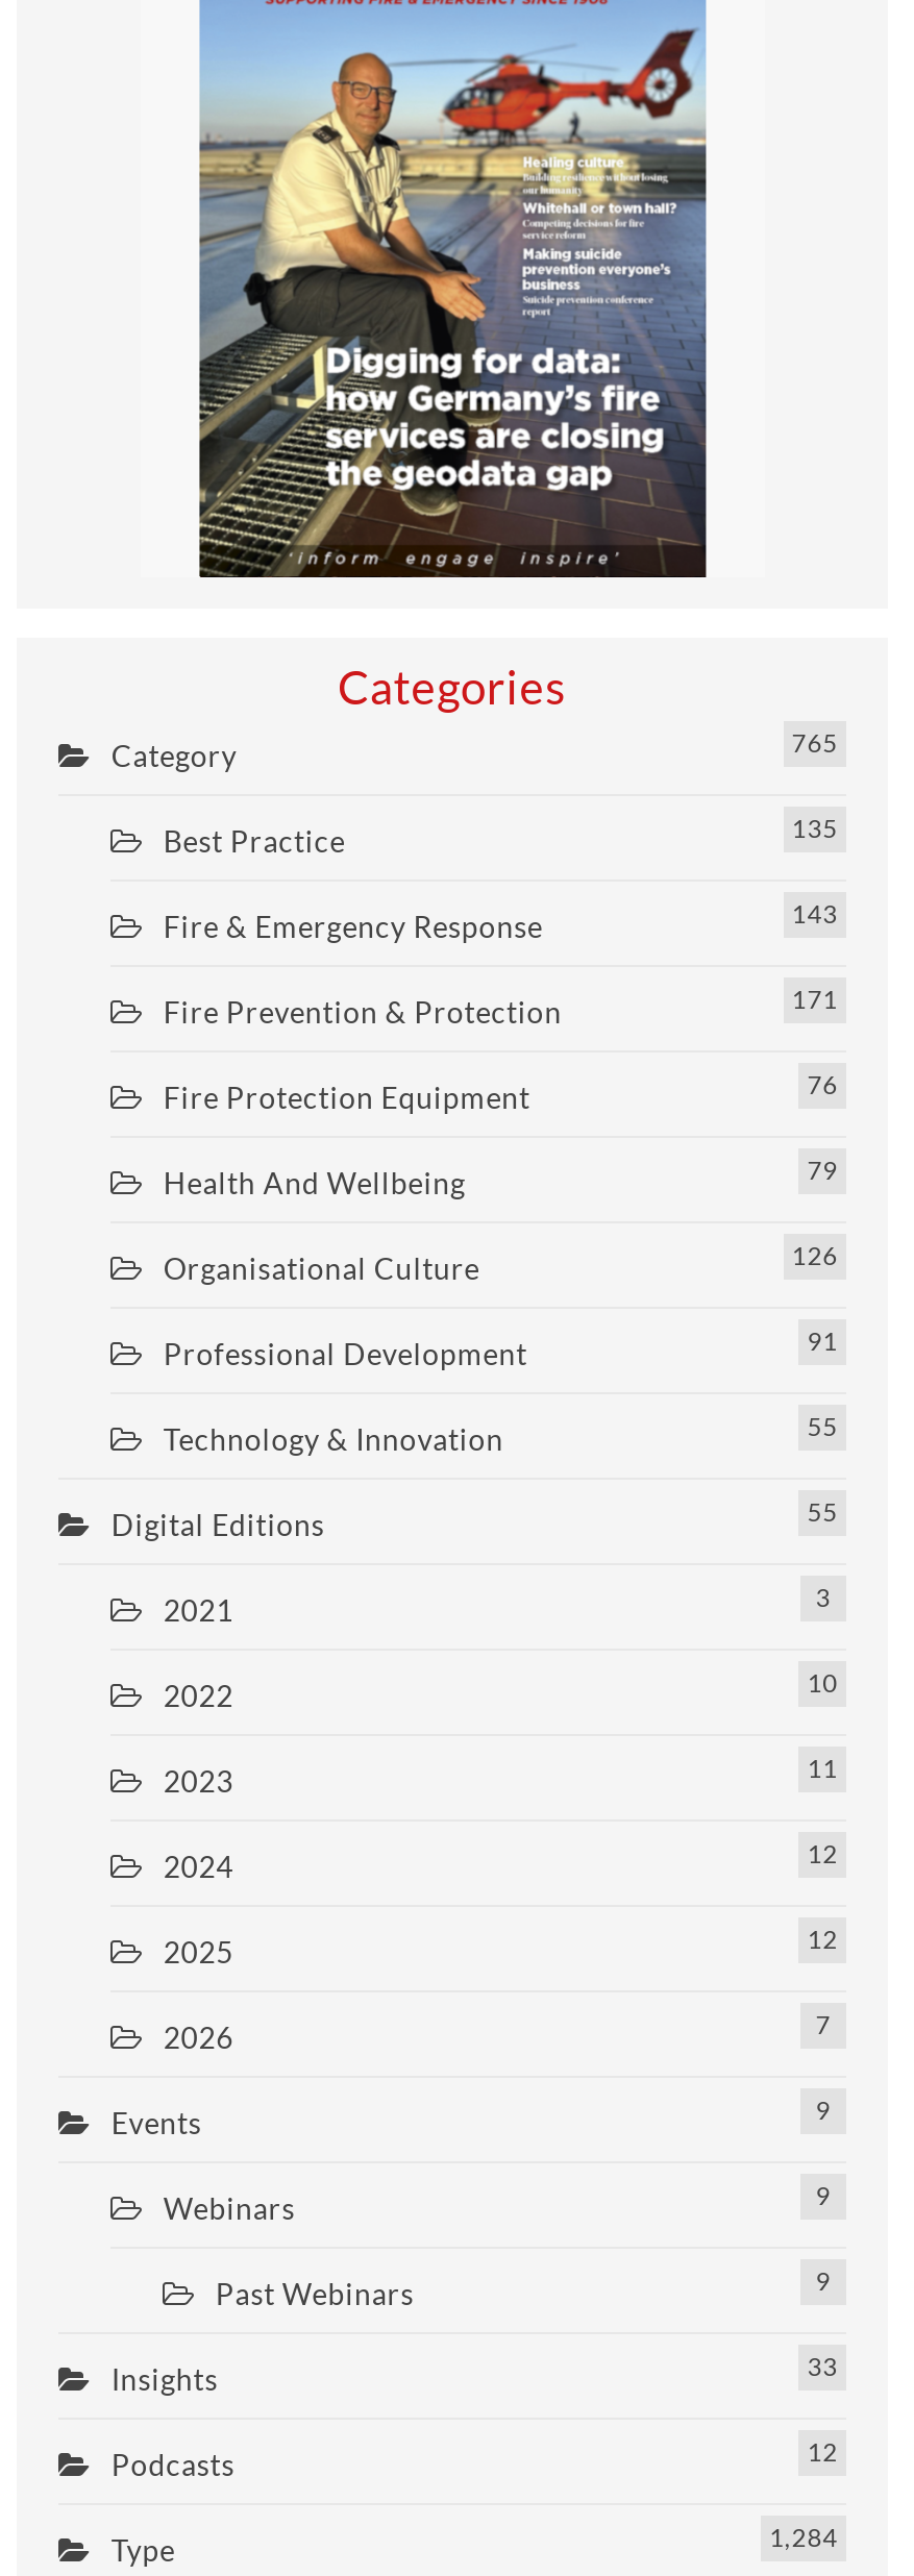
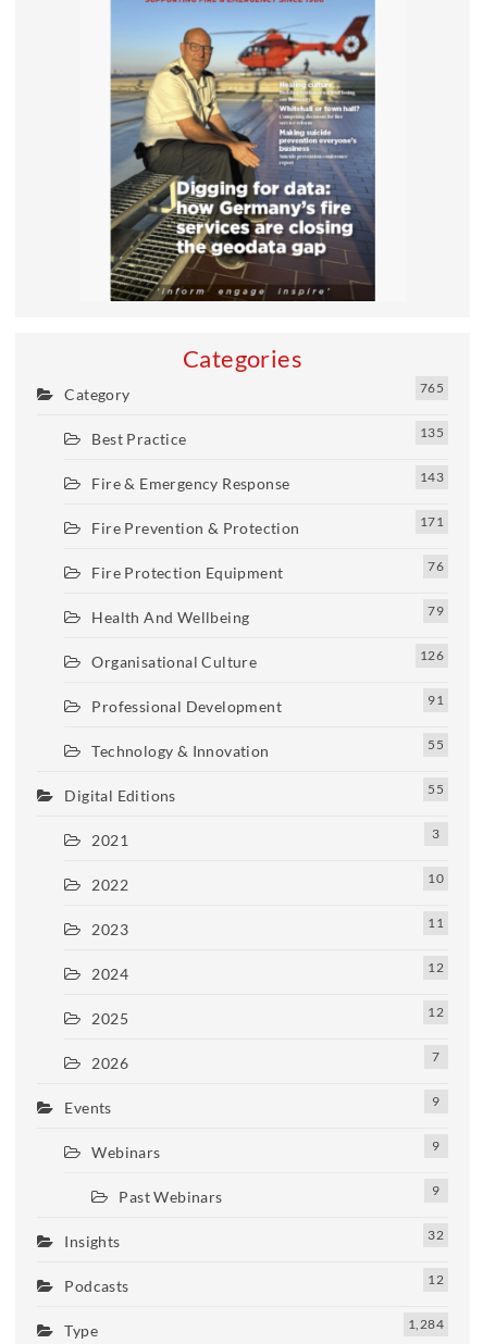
- 33
+ 32
